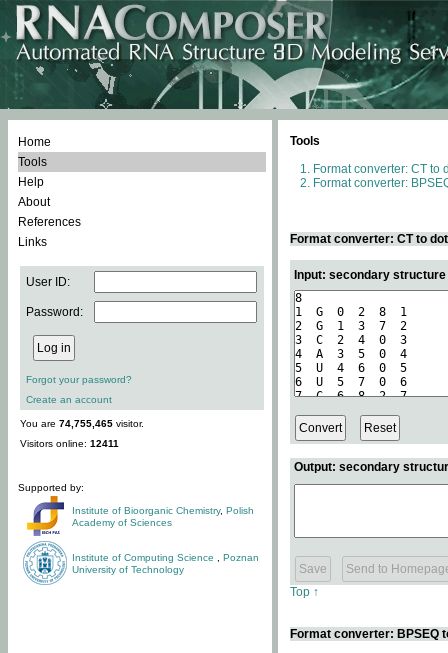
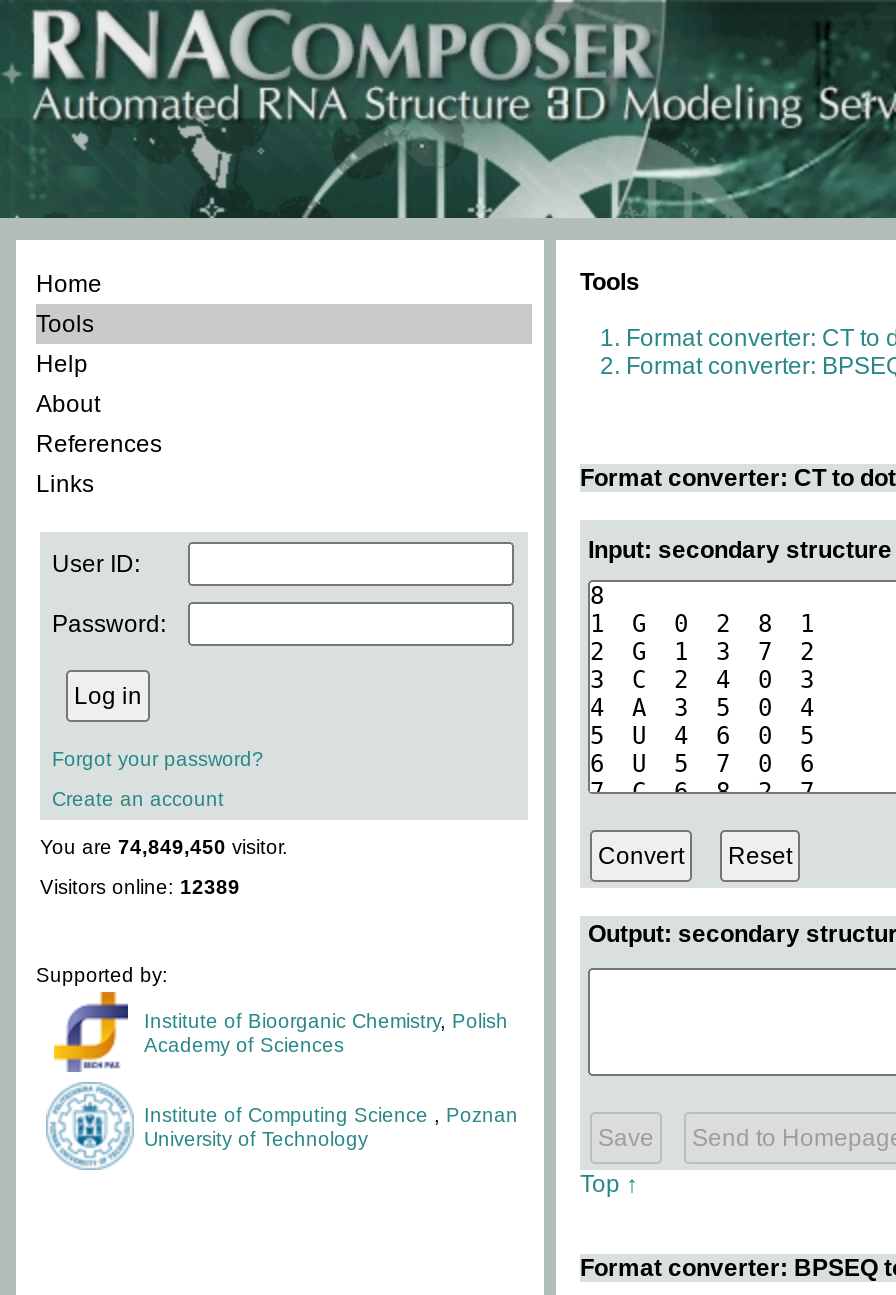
- You are 74,755,465 visitor.
+ You are 74,849,450 visitor.

- Visitors online: 12411
+ Visitors online: 12389
